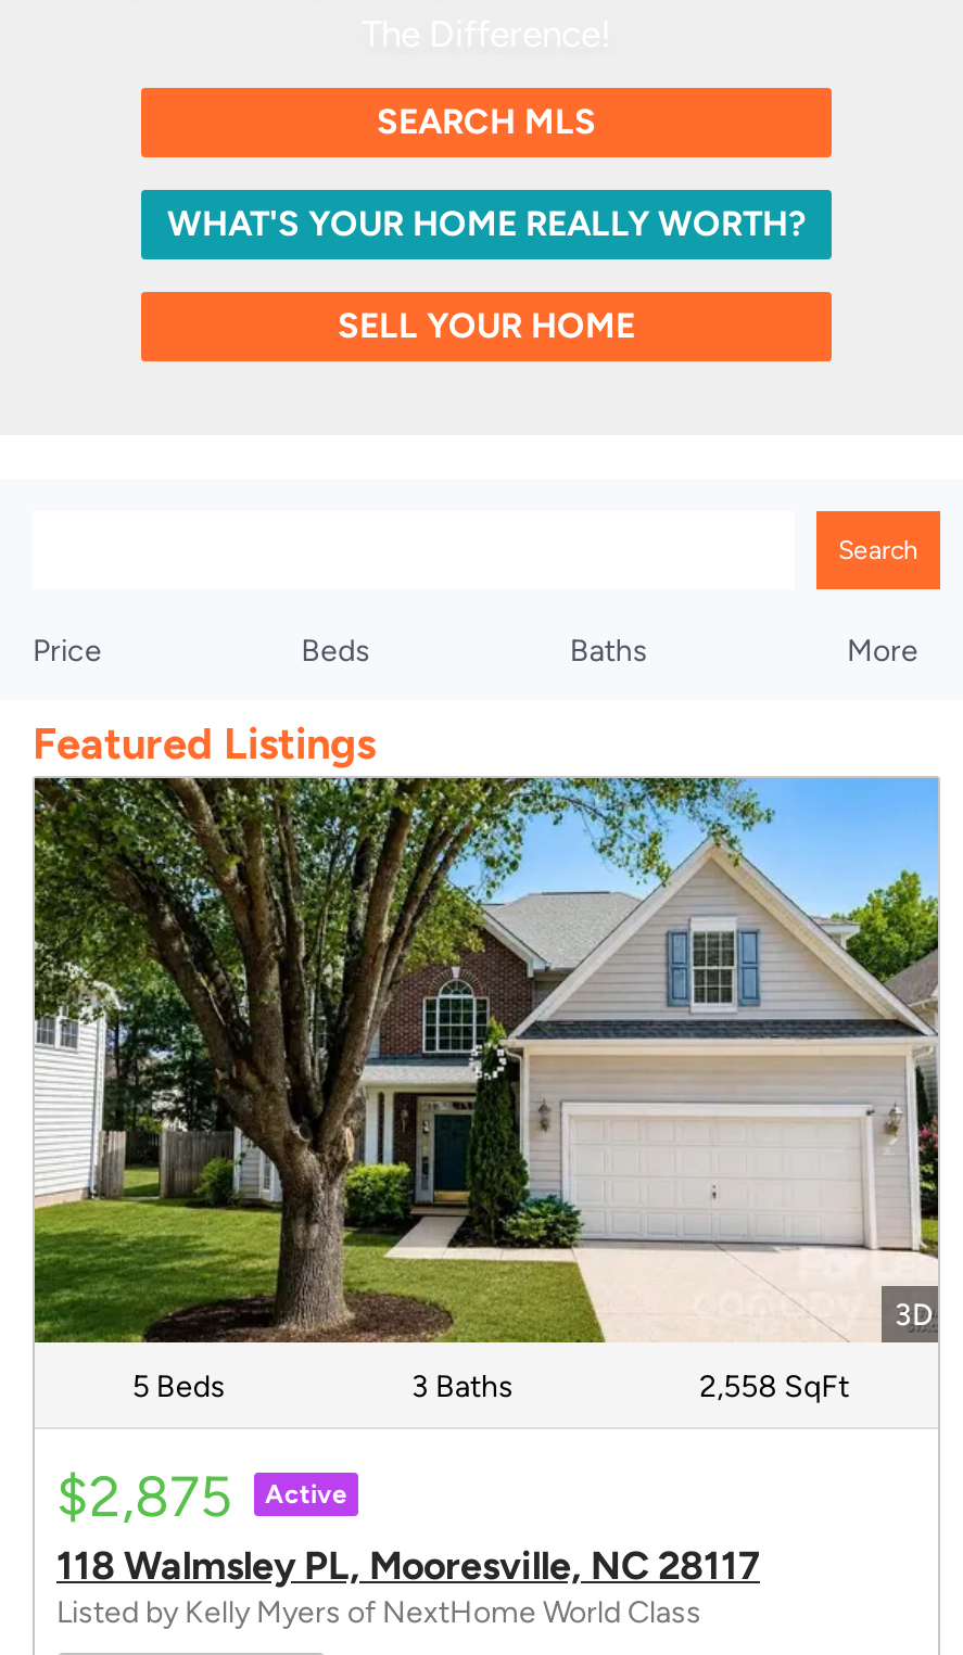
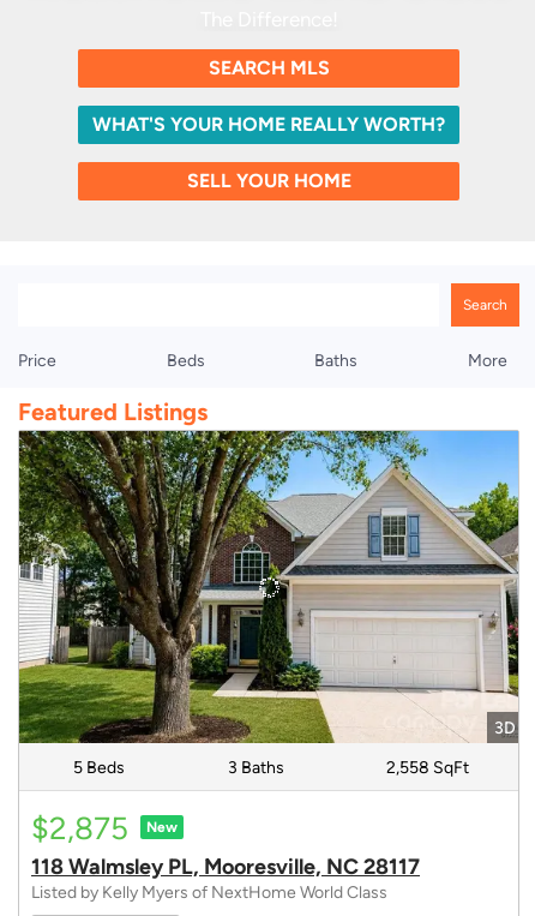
- Active
+ New
